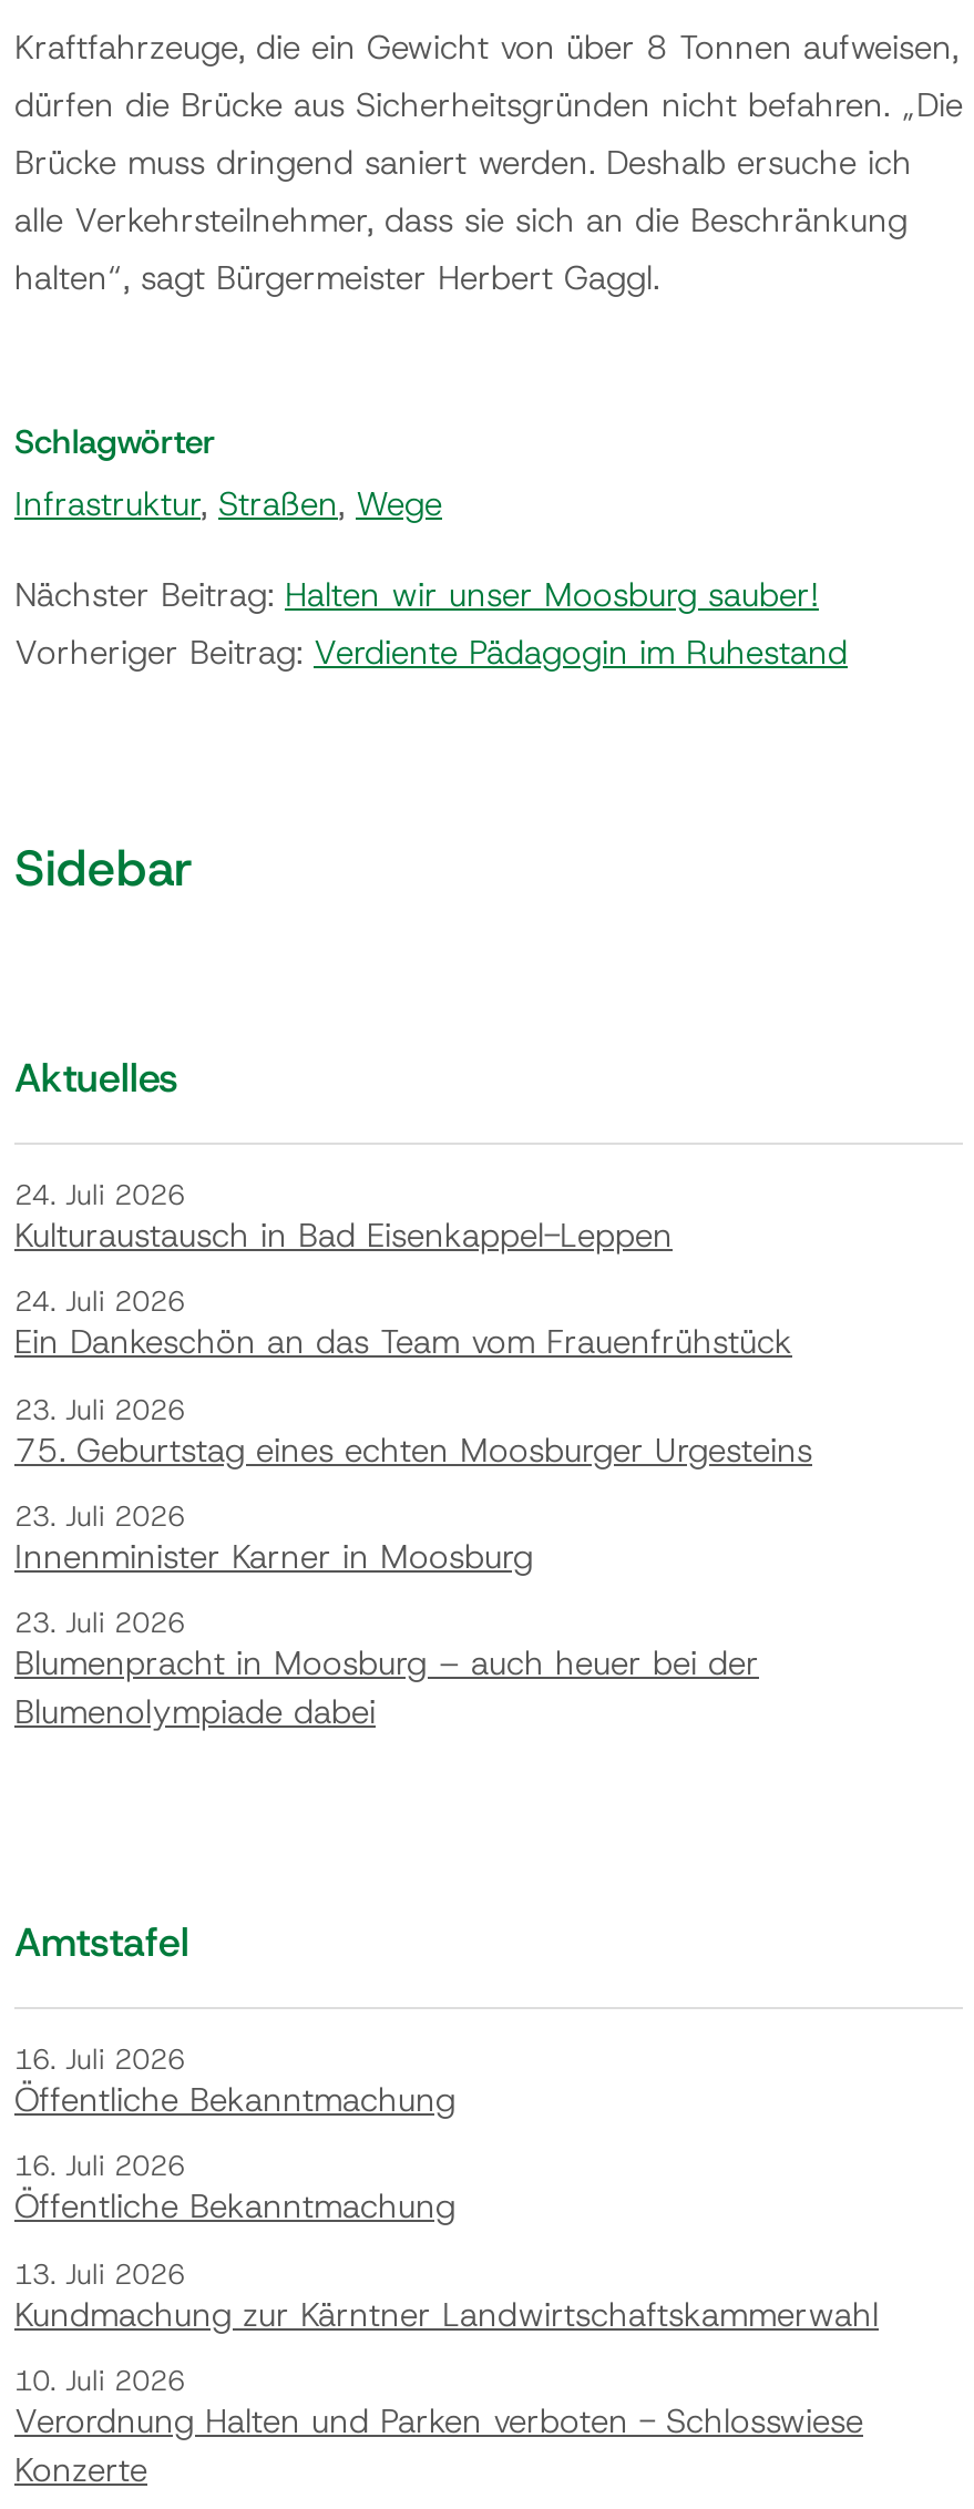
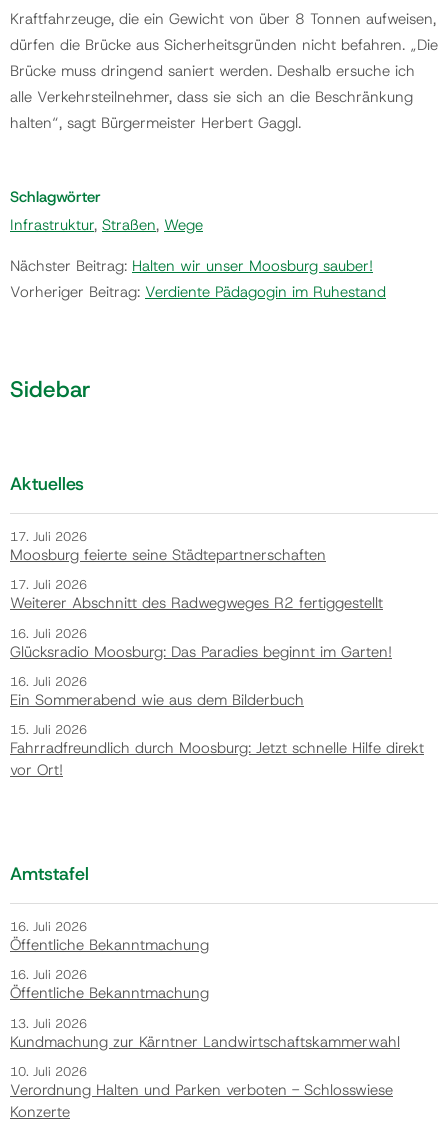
- 24. Juli 2026
- Kulturaustausch in Bad Eisenkappel-Leppen
+ 17. Juli 2026
+ Moosburg feierte seine Städtepartnerschaften

- 24. Juli 2026
- Ein Dankeschön an das Team vom Frauenfrühstück
+ 17. Juli 2026
+ Weiterer Abschnitt des Radwegweges R2 fertiggestellt

- 23. Juli 2026
- 75. Geburtstag eines echten Moosburger Urgesteins
+ 16. Juli 2026
+ Glücksradio Moosburg: Das Paradies beginnt im Garten!

- 23. Juli 2026
- Innenminister Karner in Moosburg
+ 16. Juli 2026
+ Ein Sommerabend wie aus dem Bilderbuch

- 23. Juli 2026
- Blumenpracht in Moosburg – auch heuer bei der
- Blumenolympiade dabei
+ 15. Juli 2026
+ Fahrradfreundlich durch Moosburg: Jetzt schnelle Hilfe direkt
+ vor Ort!
